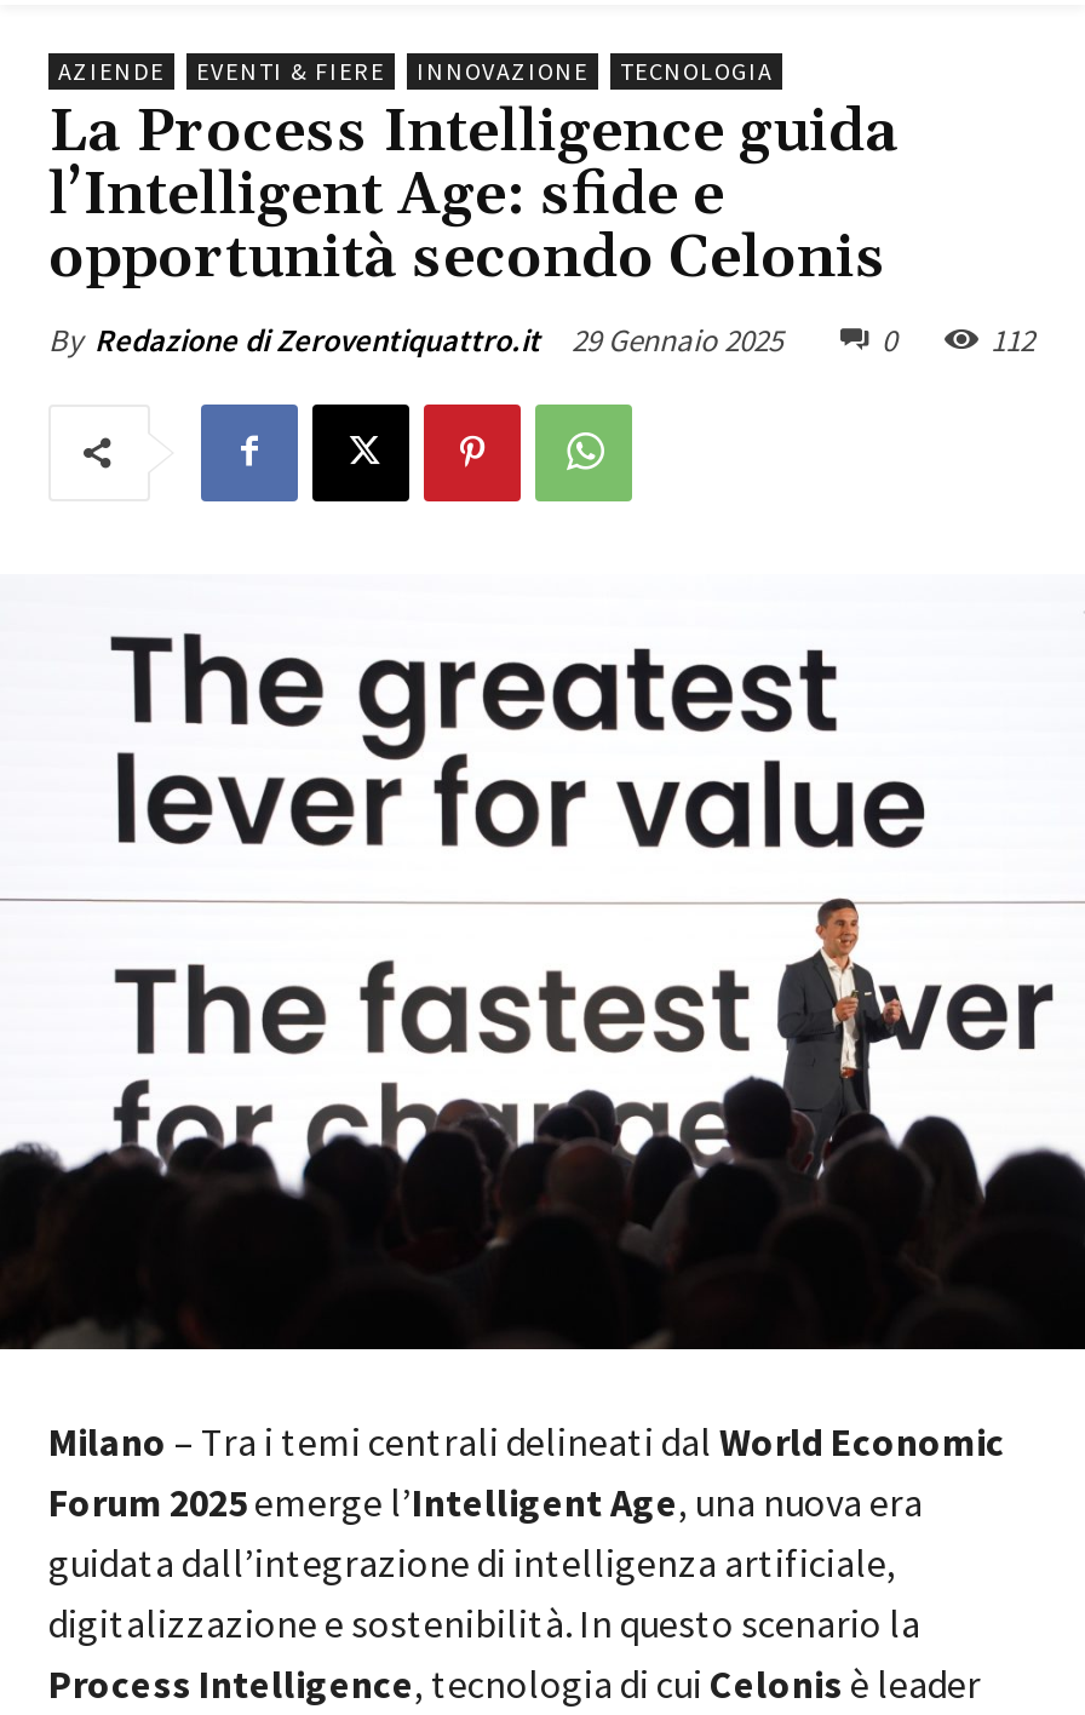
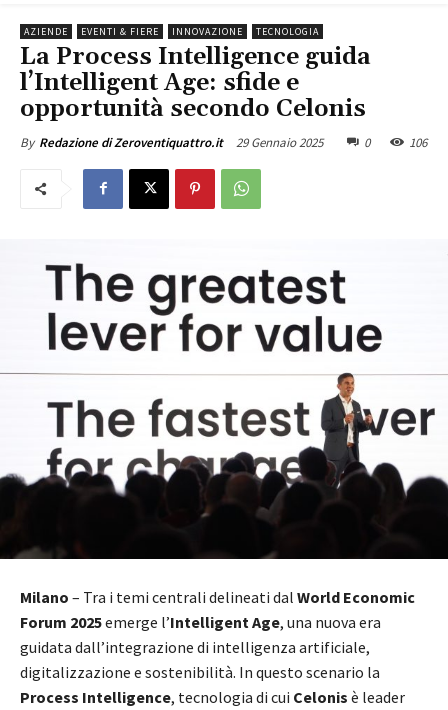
- 112
+ 106
